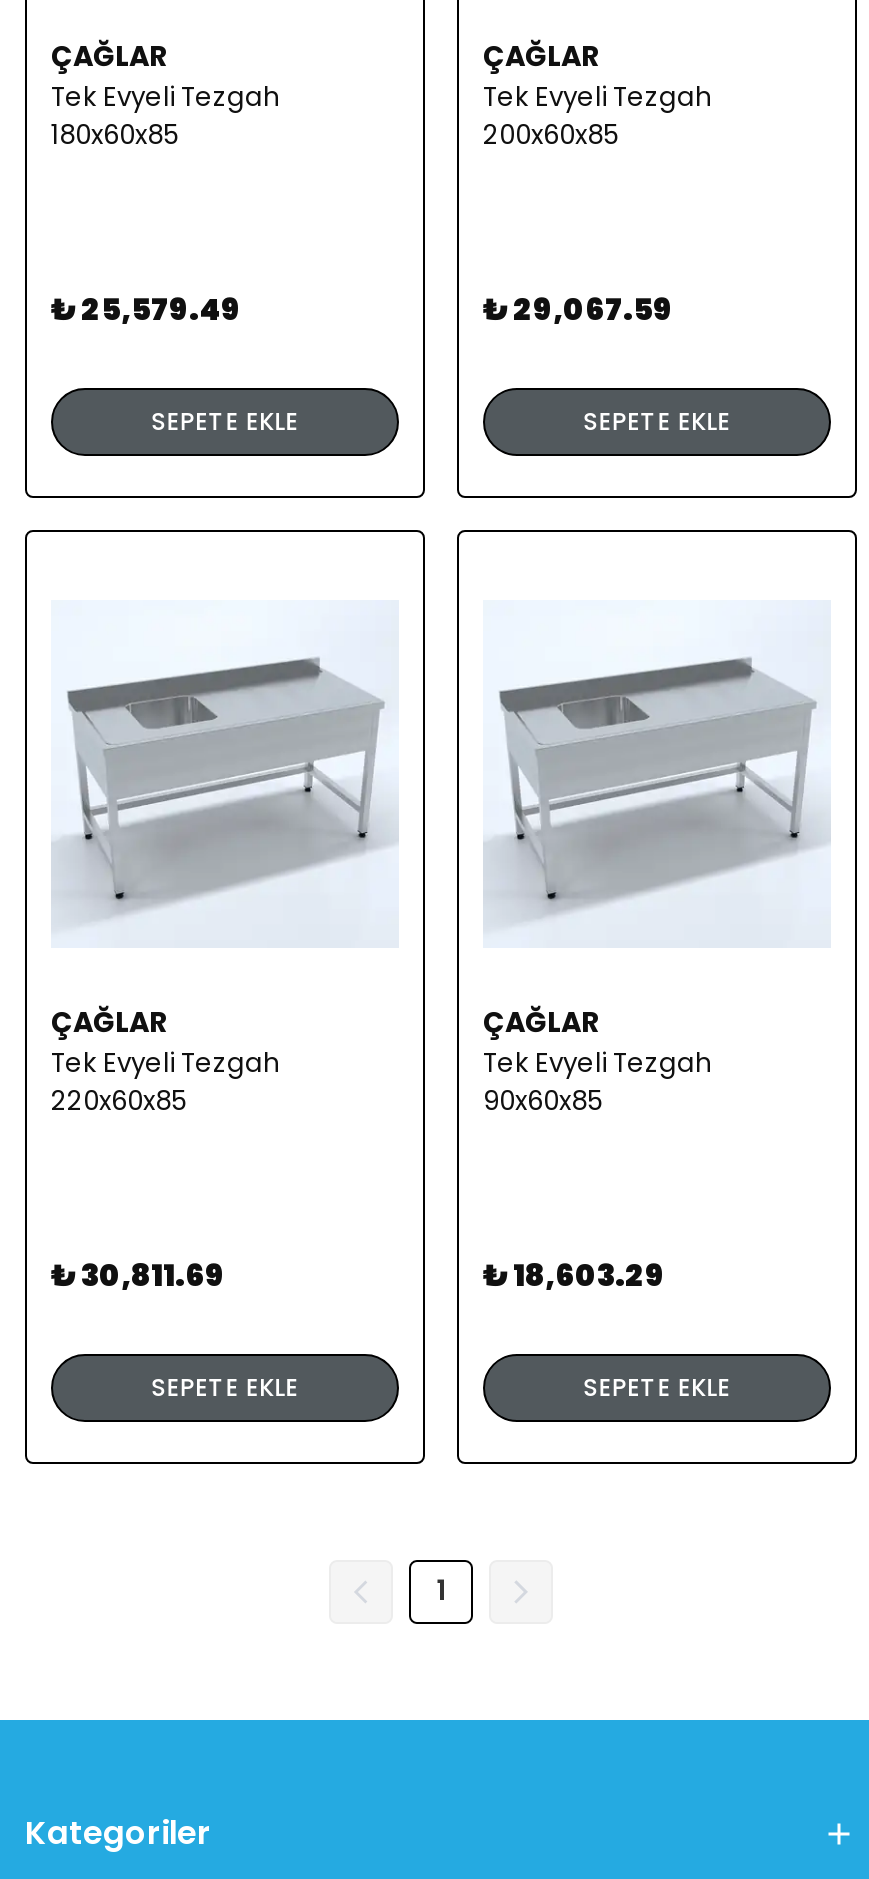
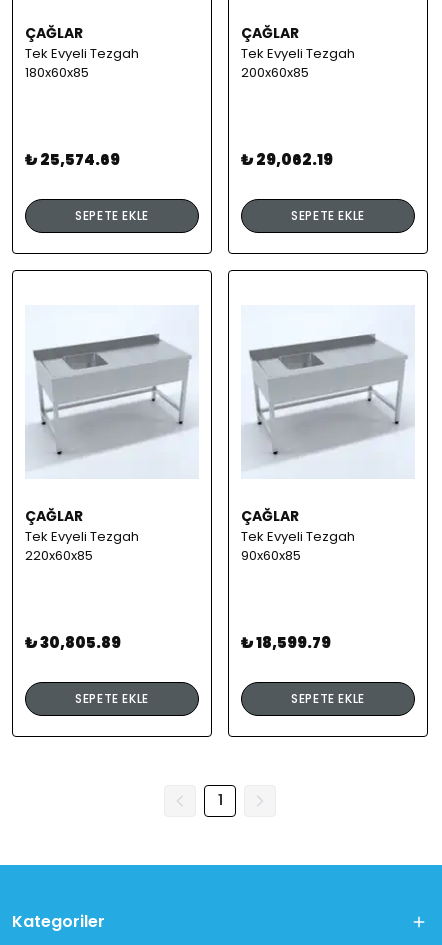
- ₺ 25,579.49
+ ₺ 25,574.69

- ₺ 29,067.59
+ ₺ 29,062.19

- ₺ 30,811.69
+ ₺ 30,805.89

- ₺ 18,603.29
+ ₺ 18,599.79
